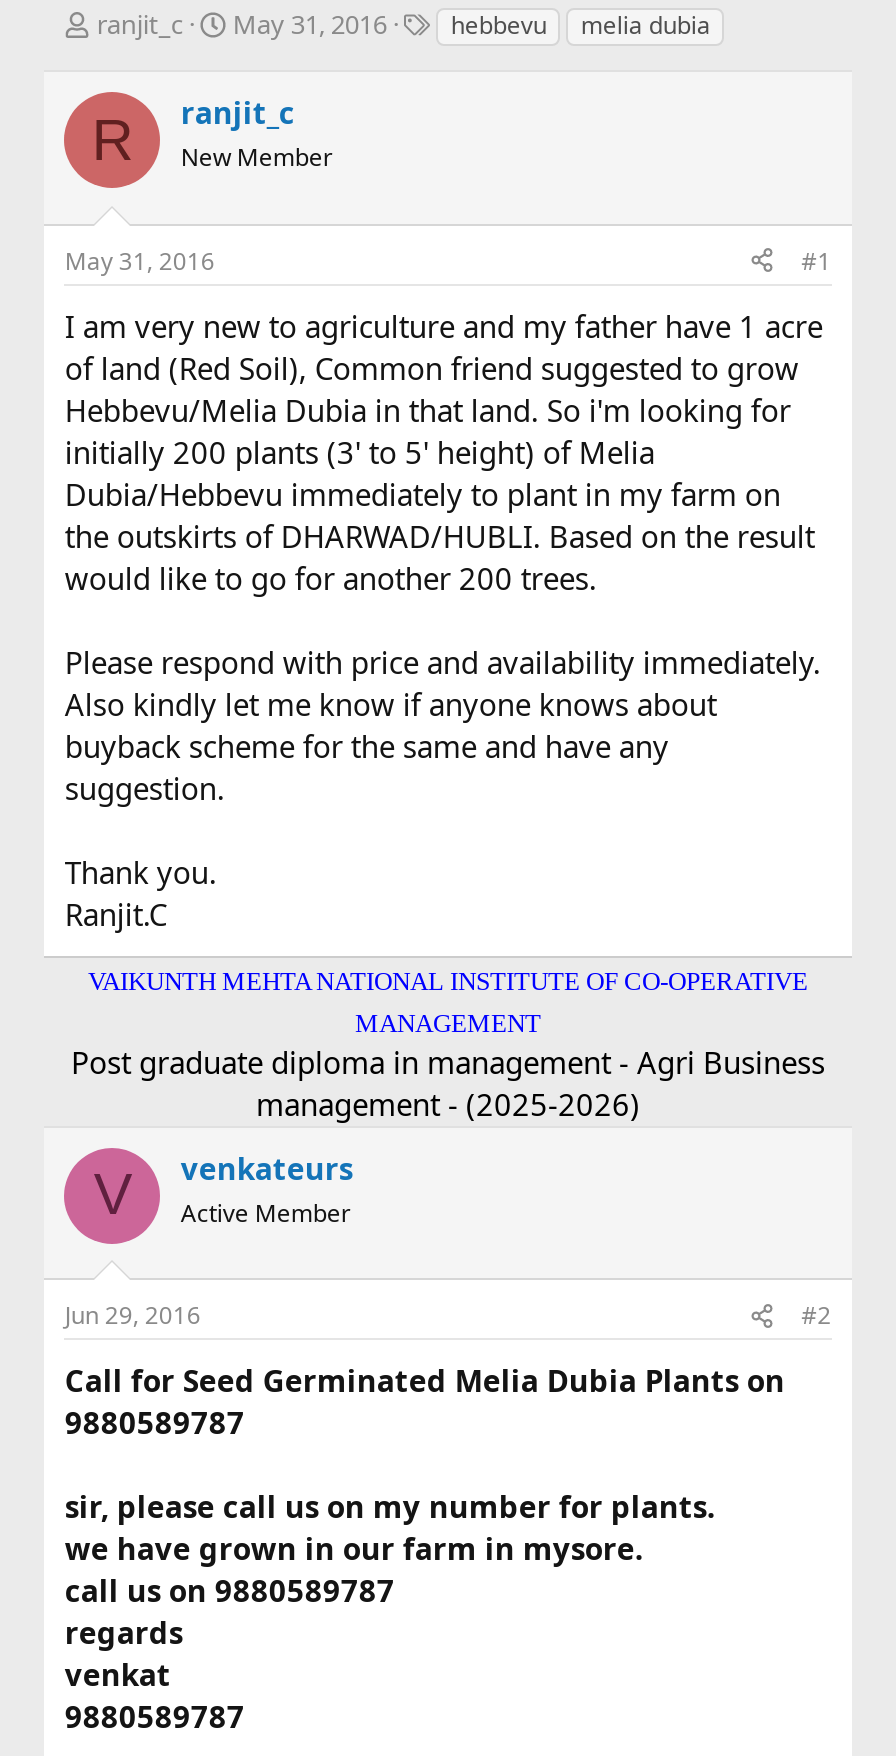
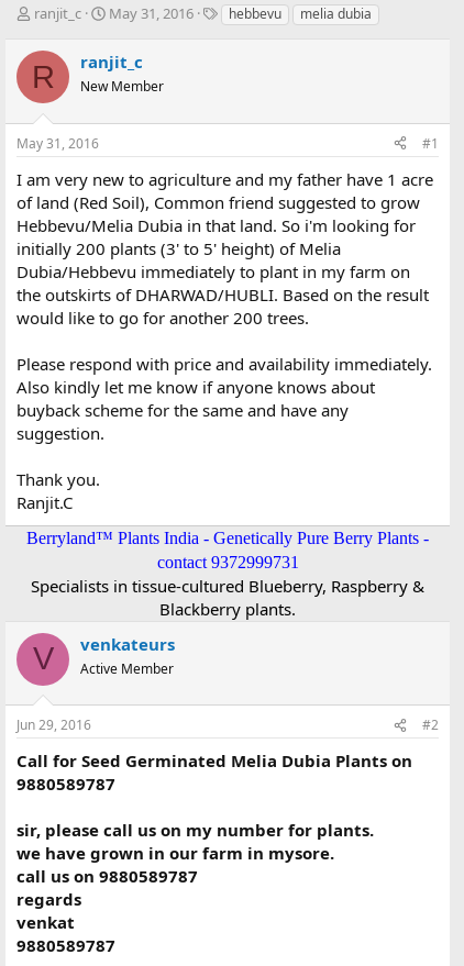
- VAIKUNTH MEHTA NATIONAL INSTITUTE OF CO-OPERATIVE
- MANAGEMENT
- Post graduate diploma in management - Agri Business
- management - (2025-2026)
+ Berryland™ Plants India - Genetically Pure Berry Plants -
+ contact 9372999731
+ Specialists in tissue-cultured Blueberry, Raspberry &
+ Blackberry plants.
